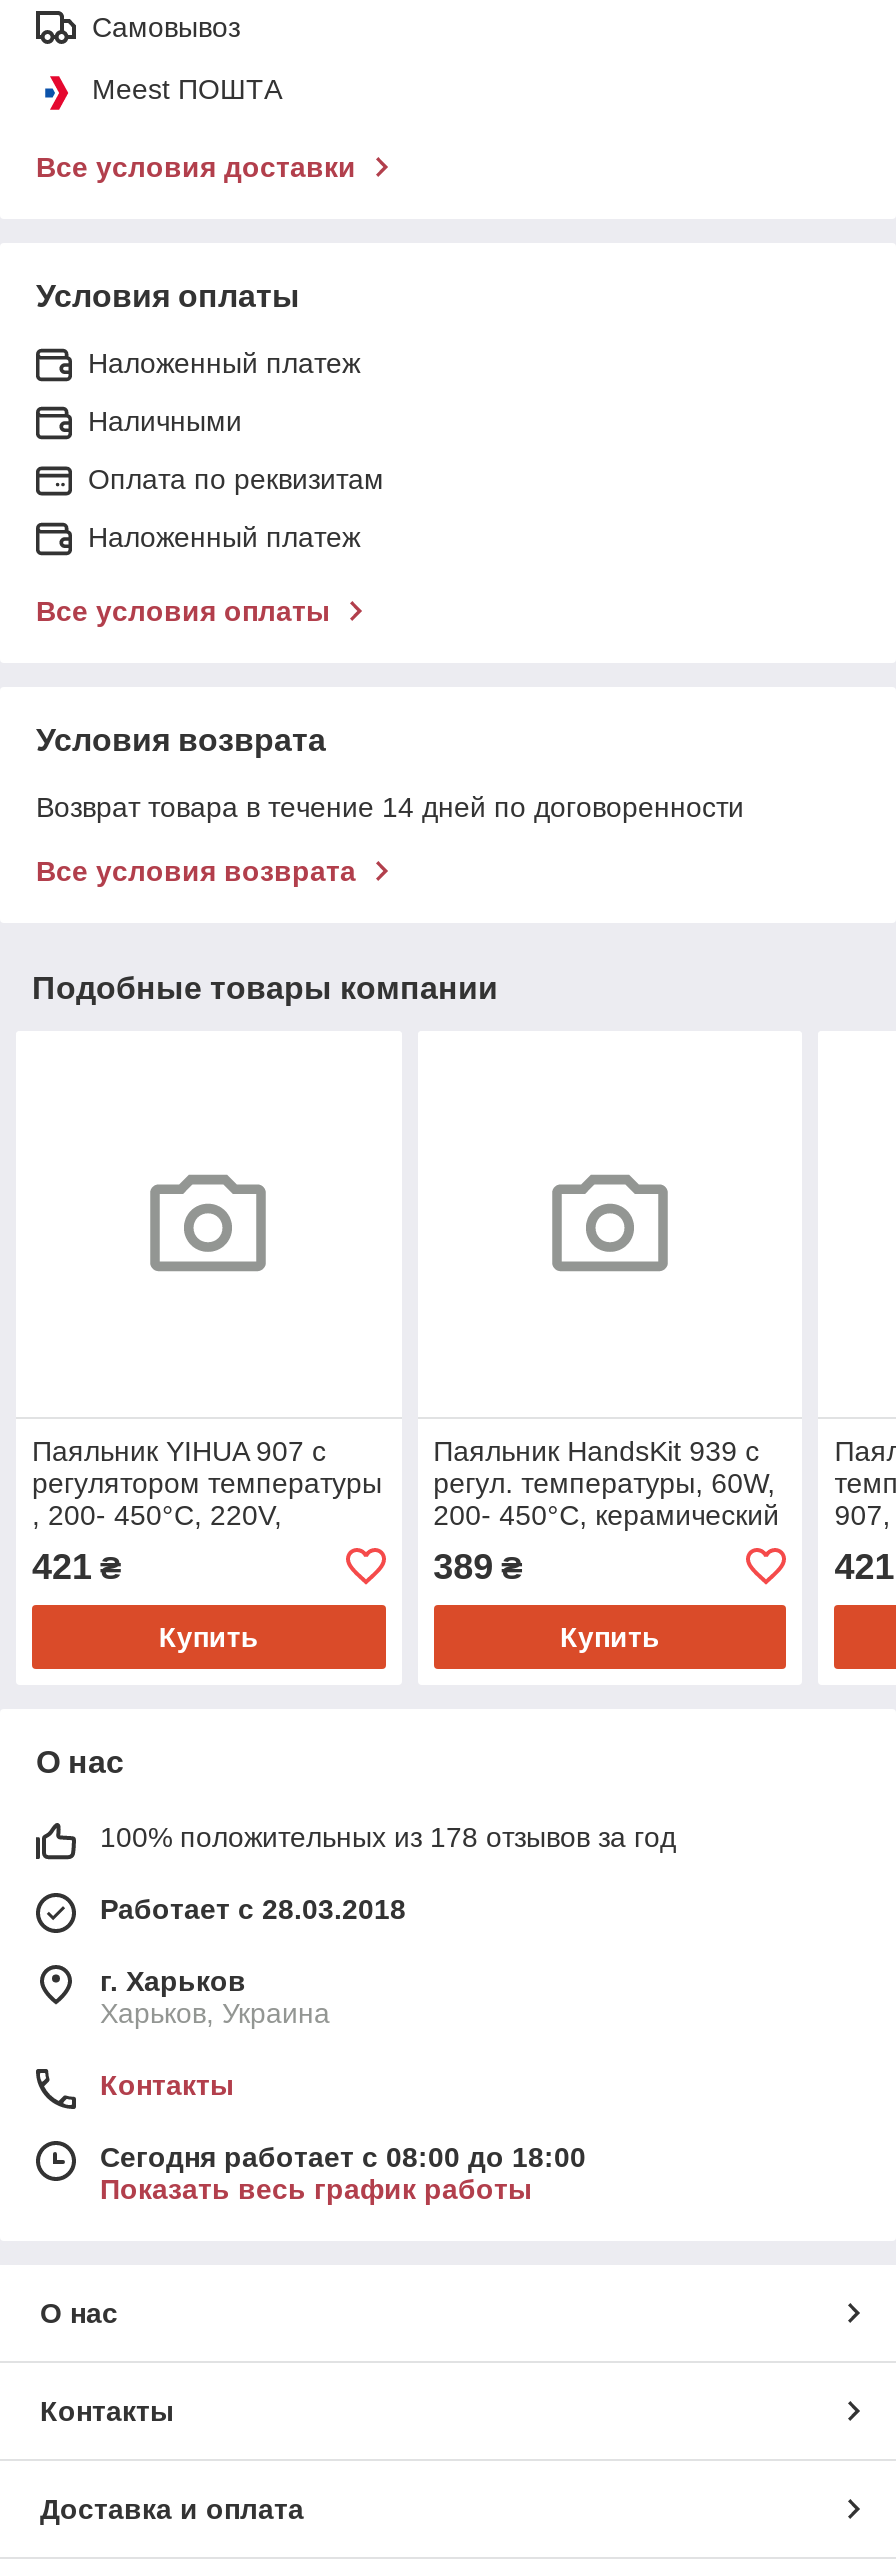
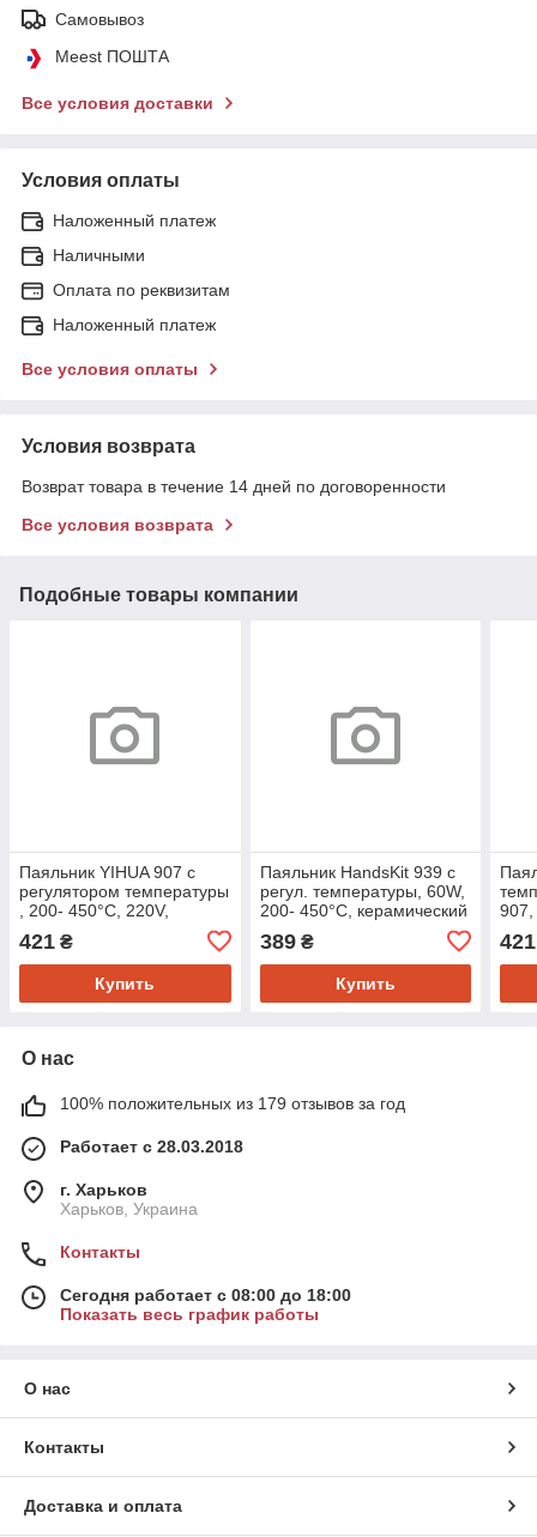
- 100% положительных из 178 отзывов за год
+ 100% положительных из 179 отзывов за год
